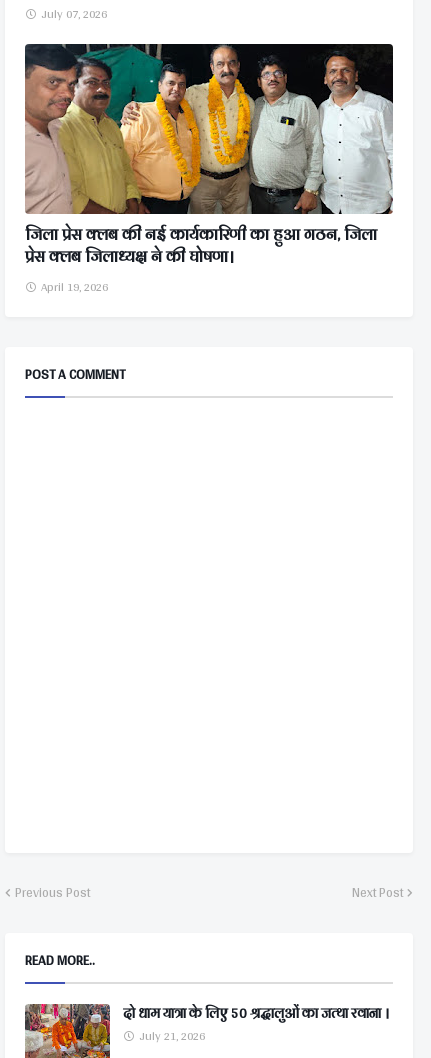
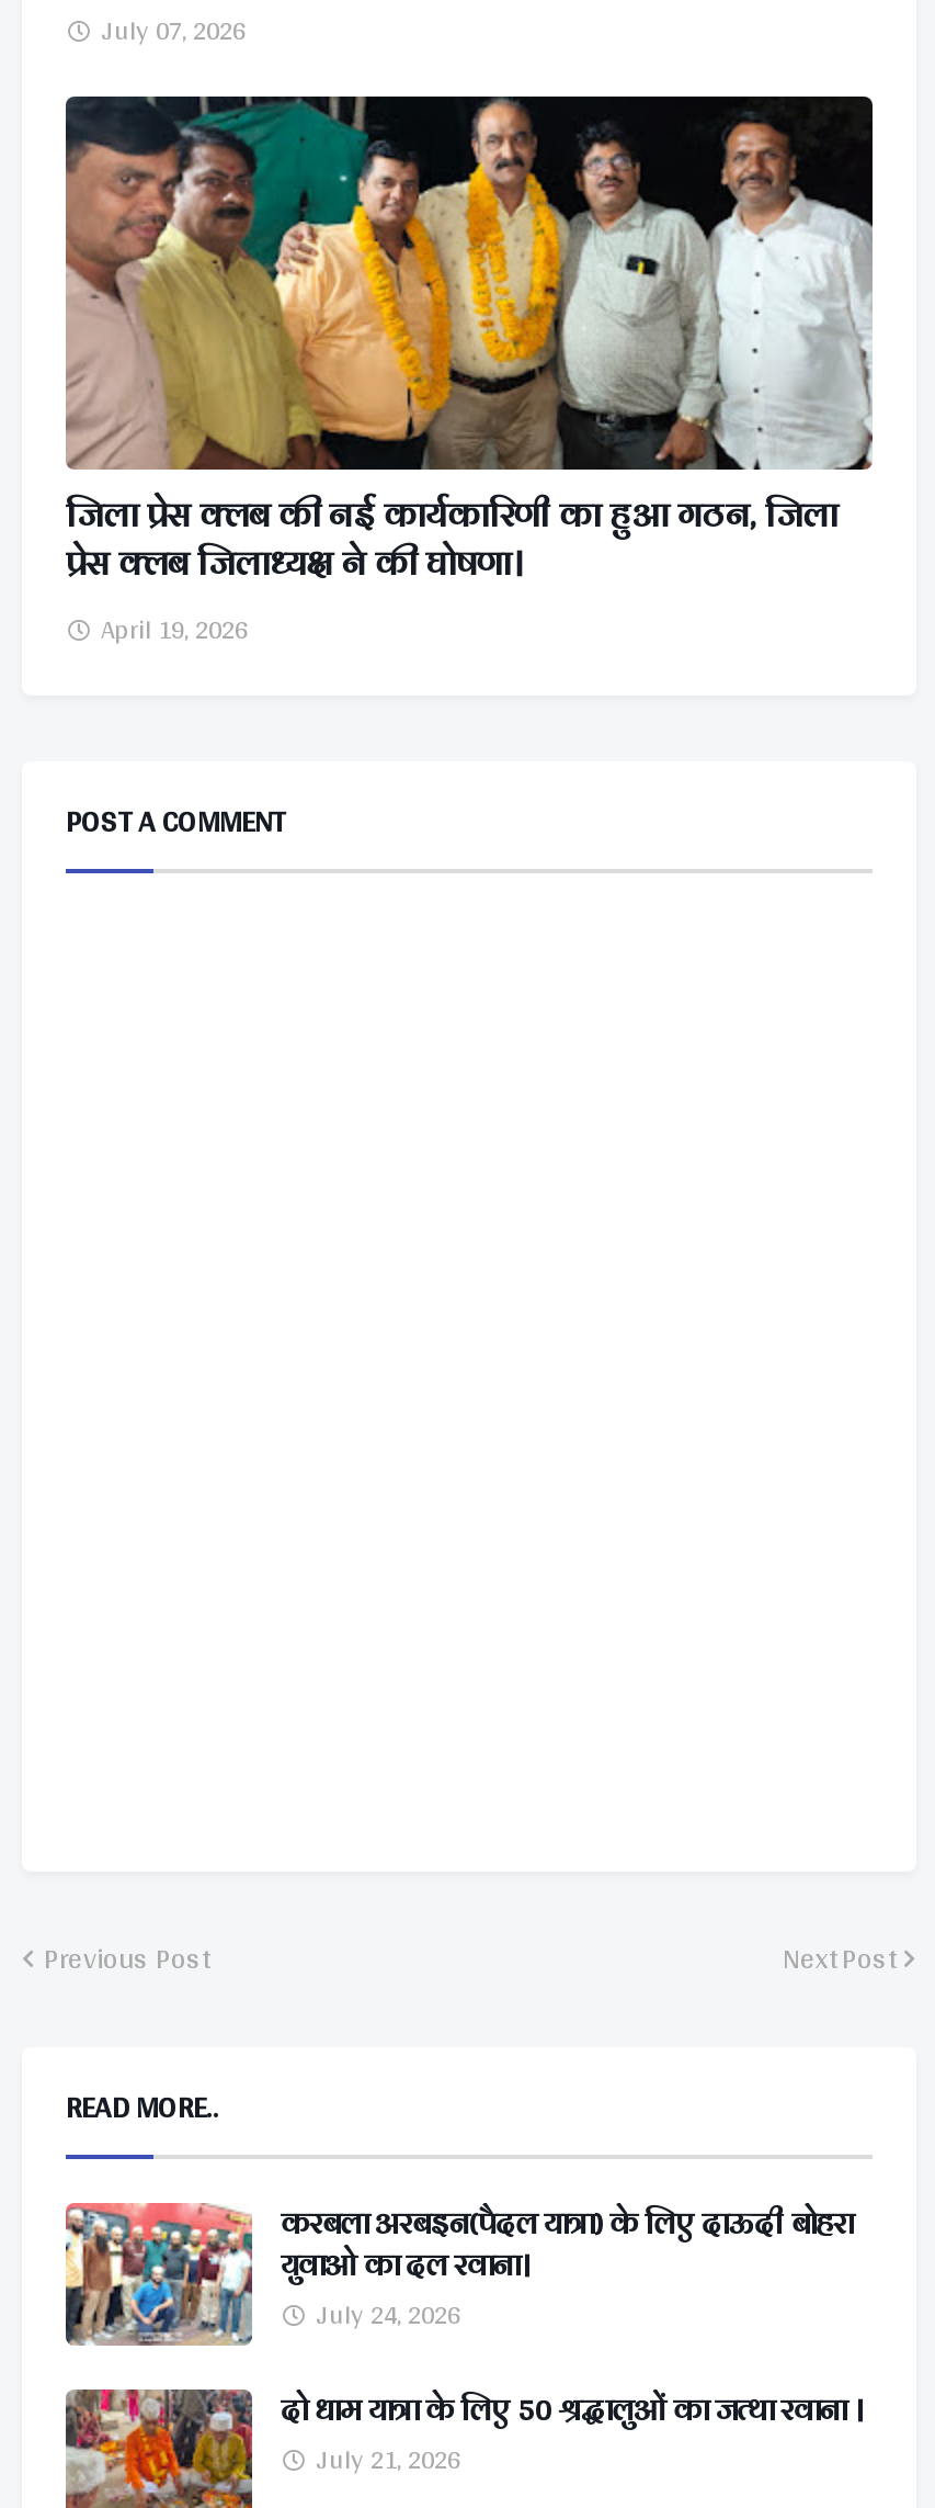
+ [image]
+ करबला अरबइन(पैदल यात्रा) के लिए दाऊदी बोहरा
+ युवाओ का दल रवाना।
+ July 24, 2026
